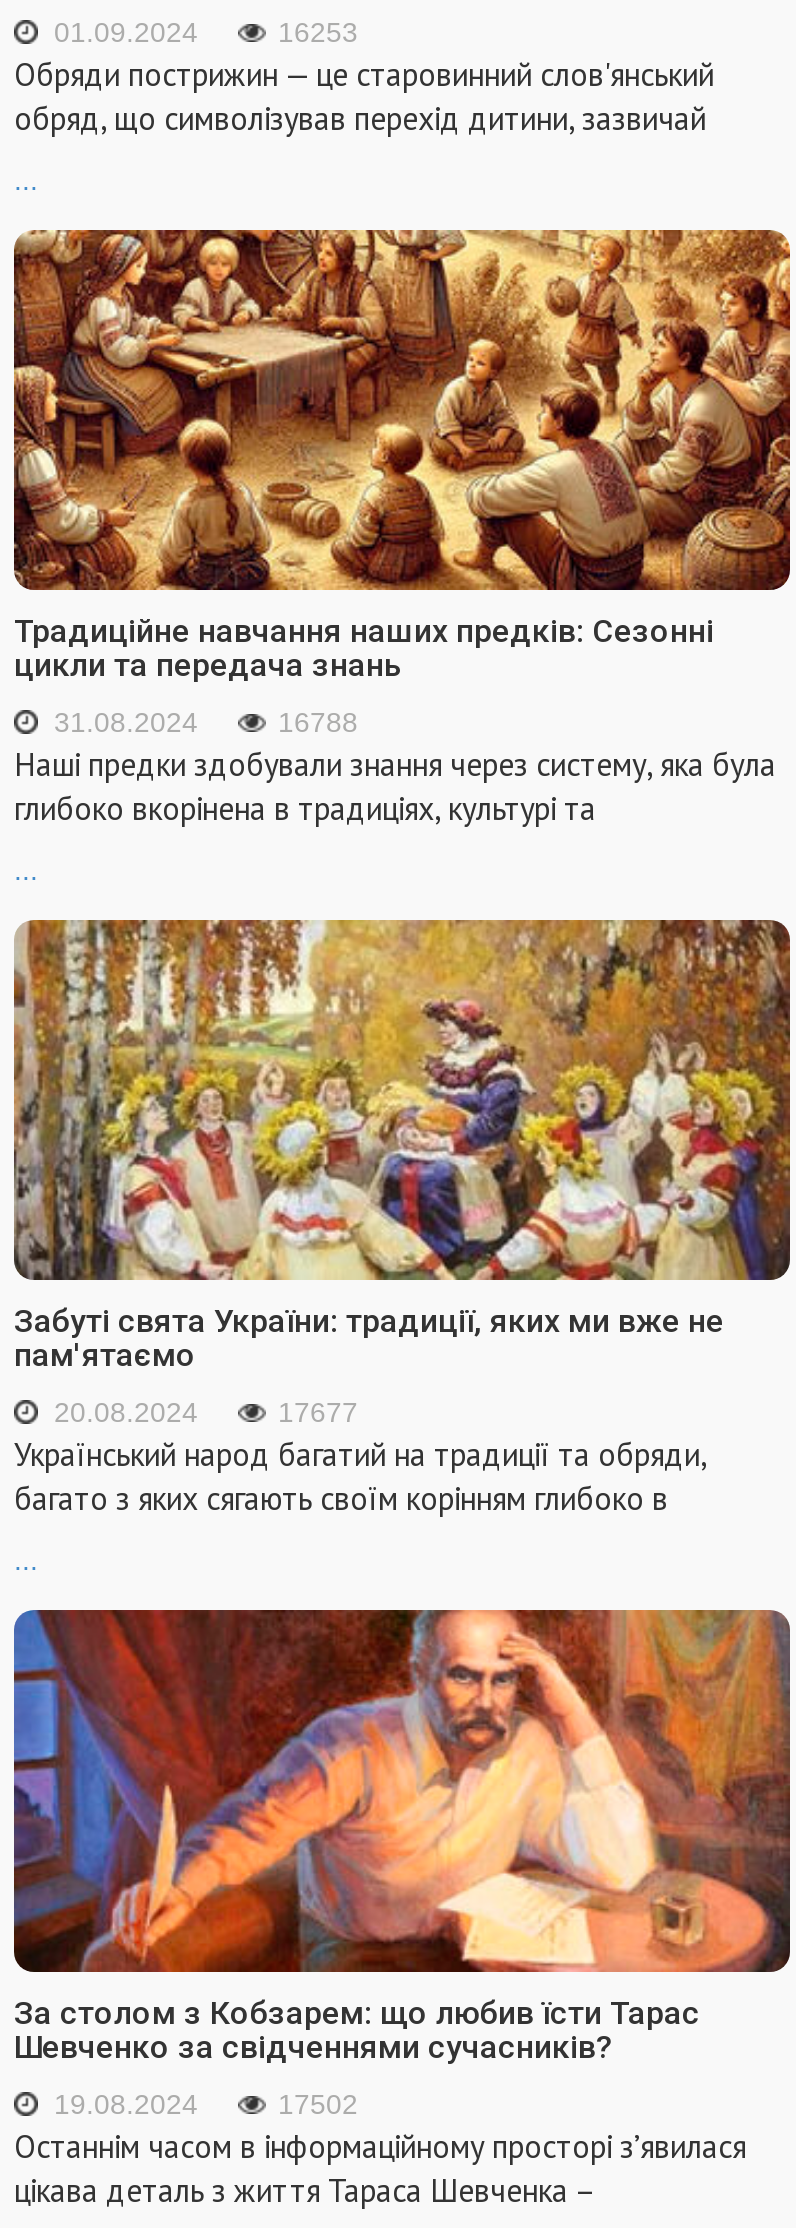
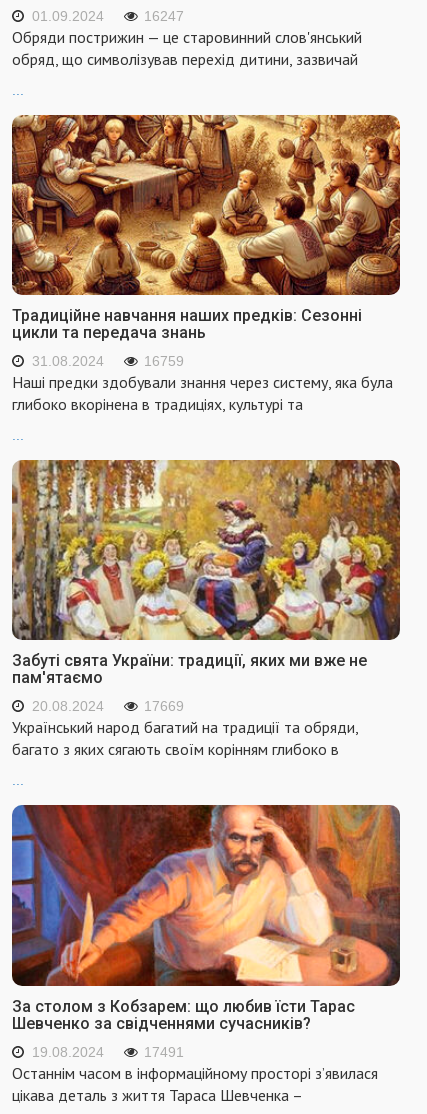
- 16253
+ 16247

- 16788
+ 16759

- 17677
+ 17669

- 17502
+ 17491
